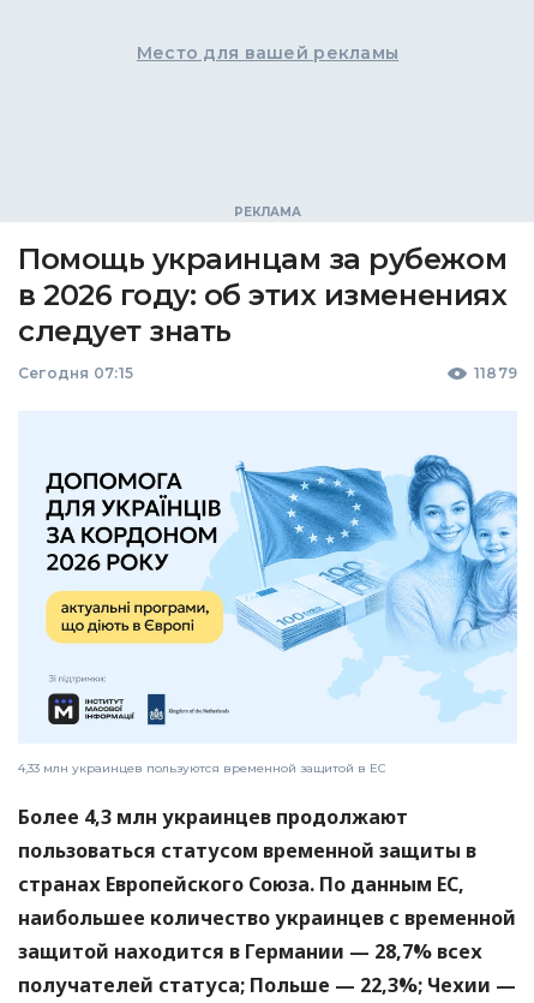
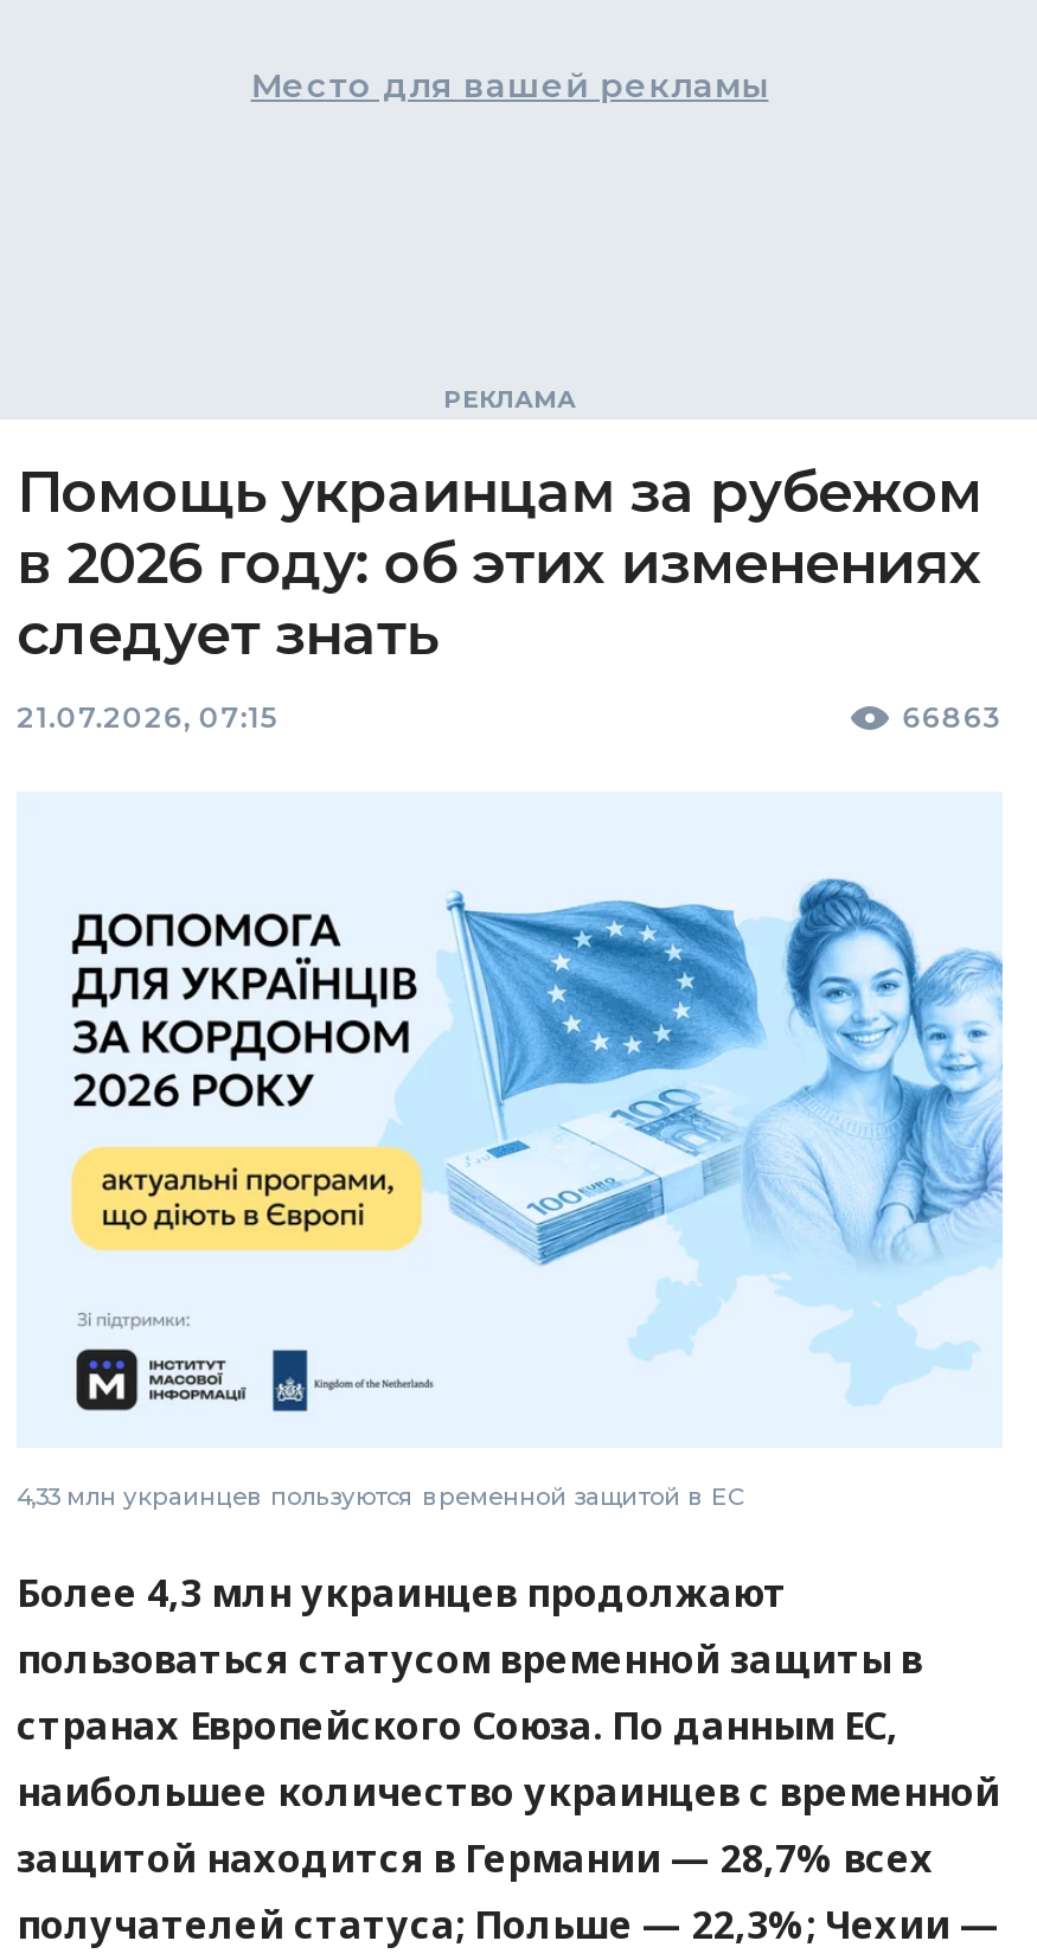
- Сегодня 07:15
- 11879
+ 21.07.2026, 07:15
+ 66863
